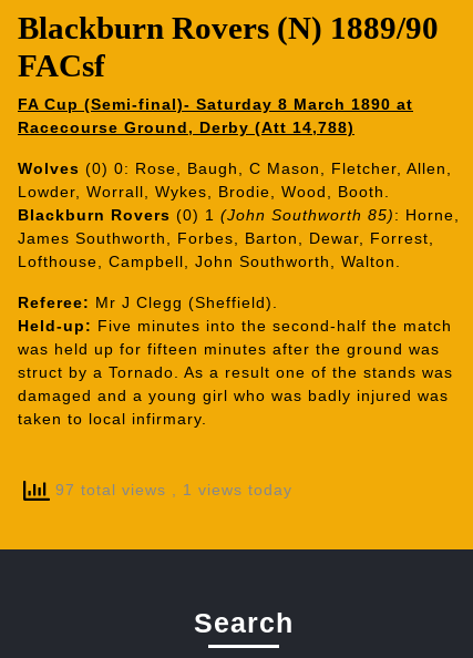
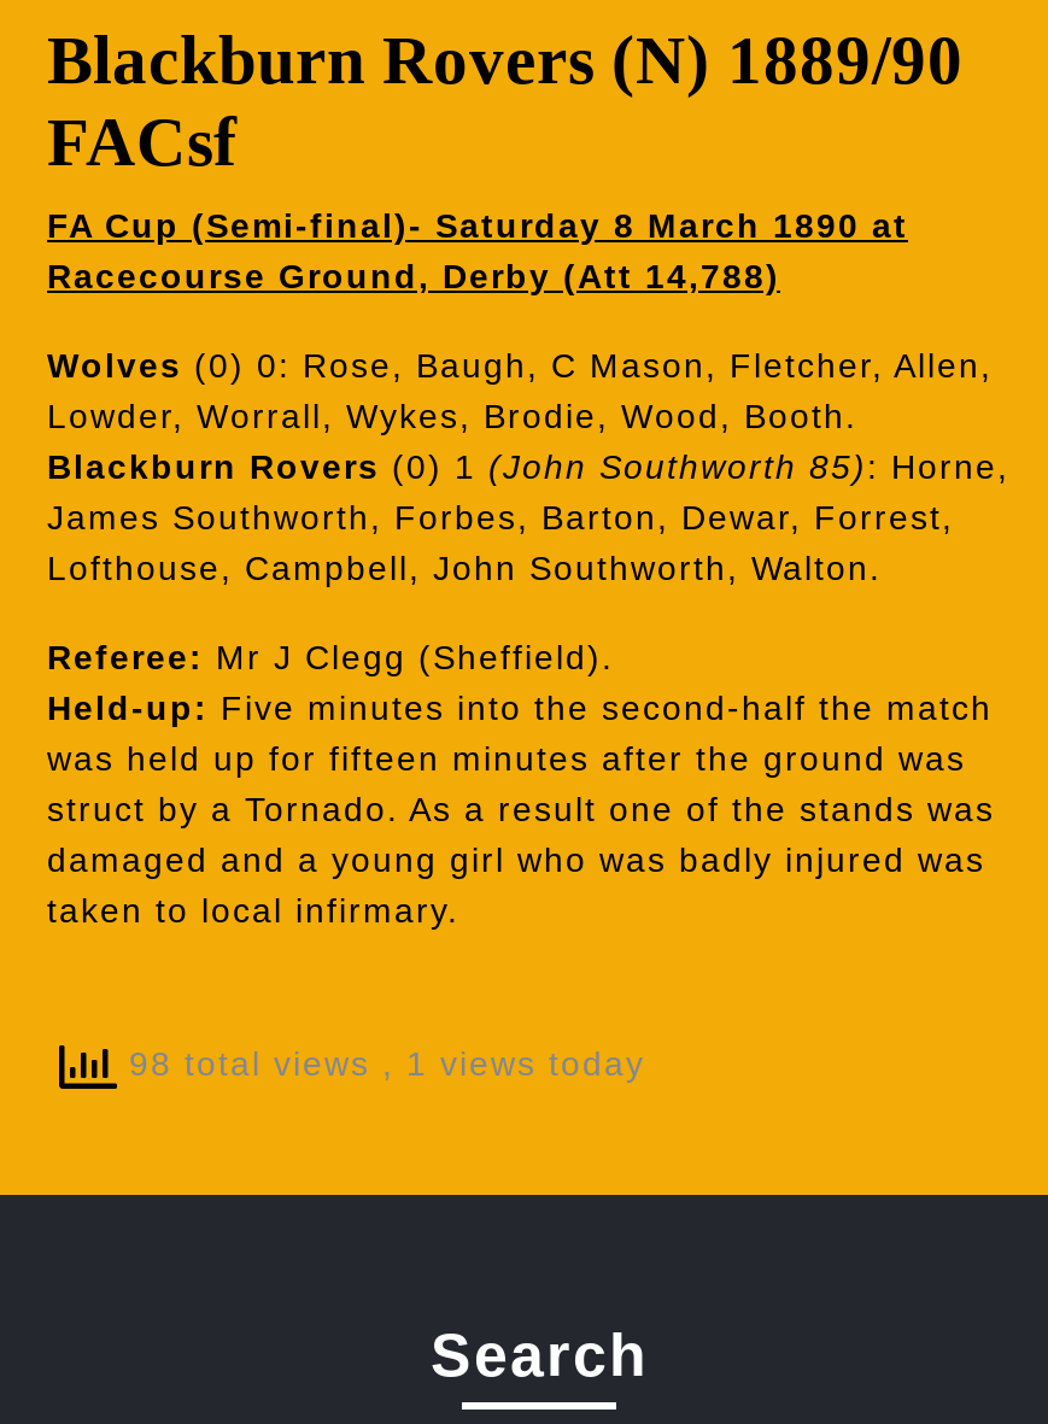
- 97 total views, 1 views today
+ 98 total views, 1 views today
